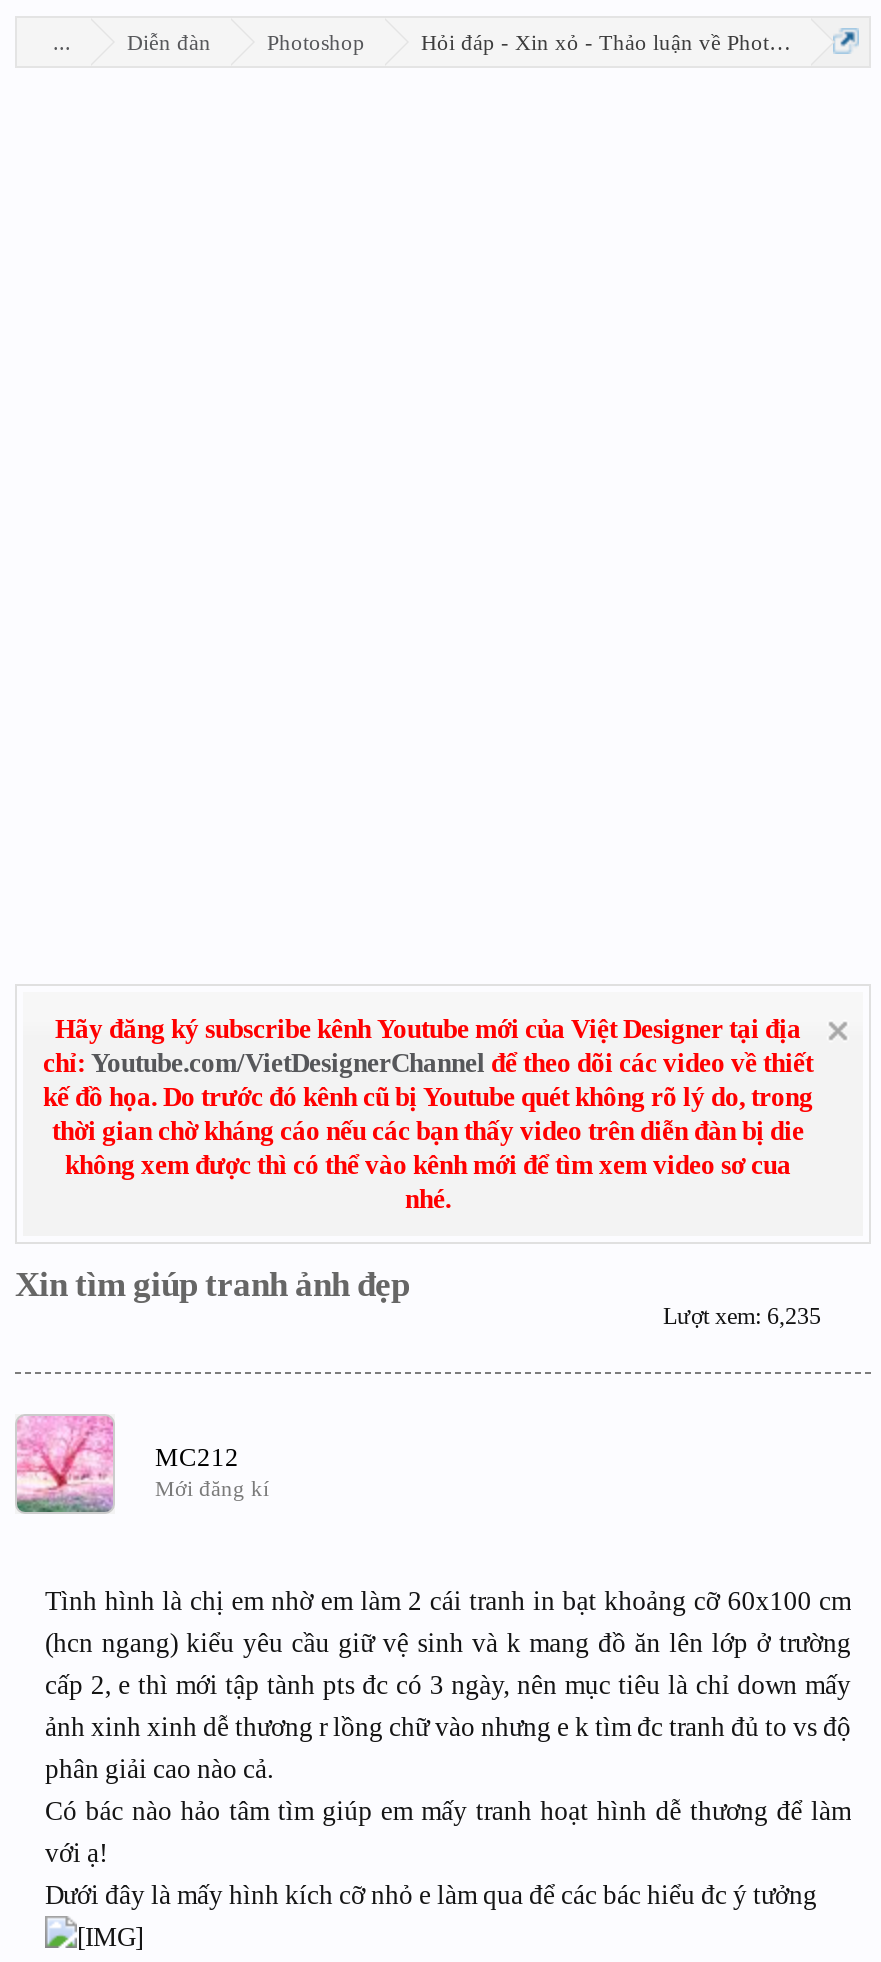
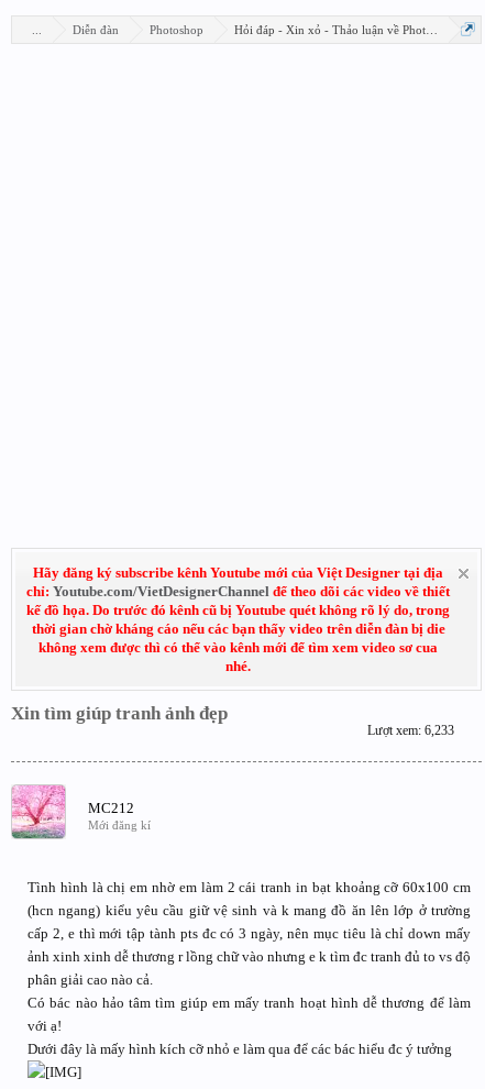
- Lượt xem: 6,235
+ Lượt xem: 6,233
